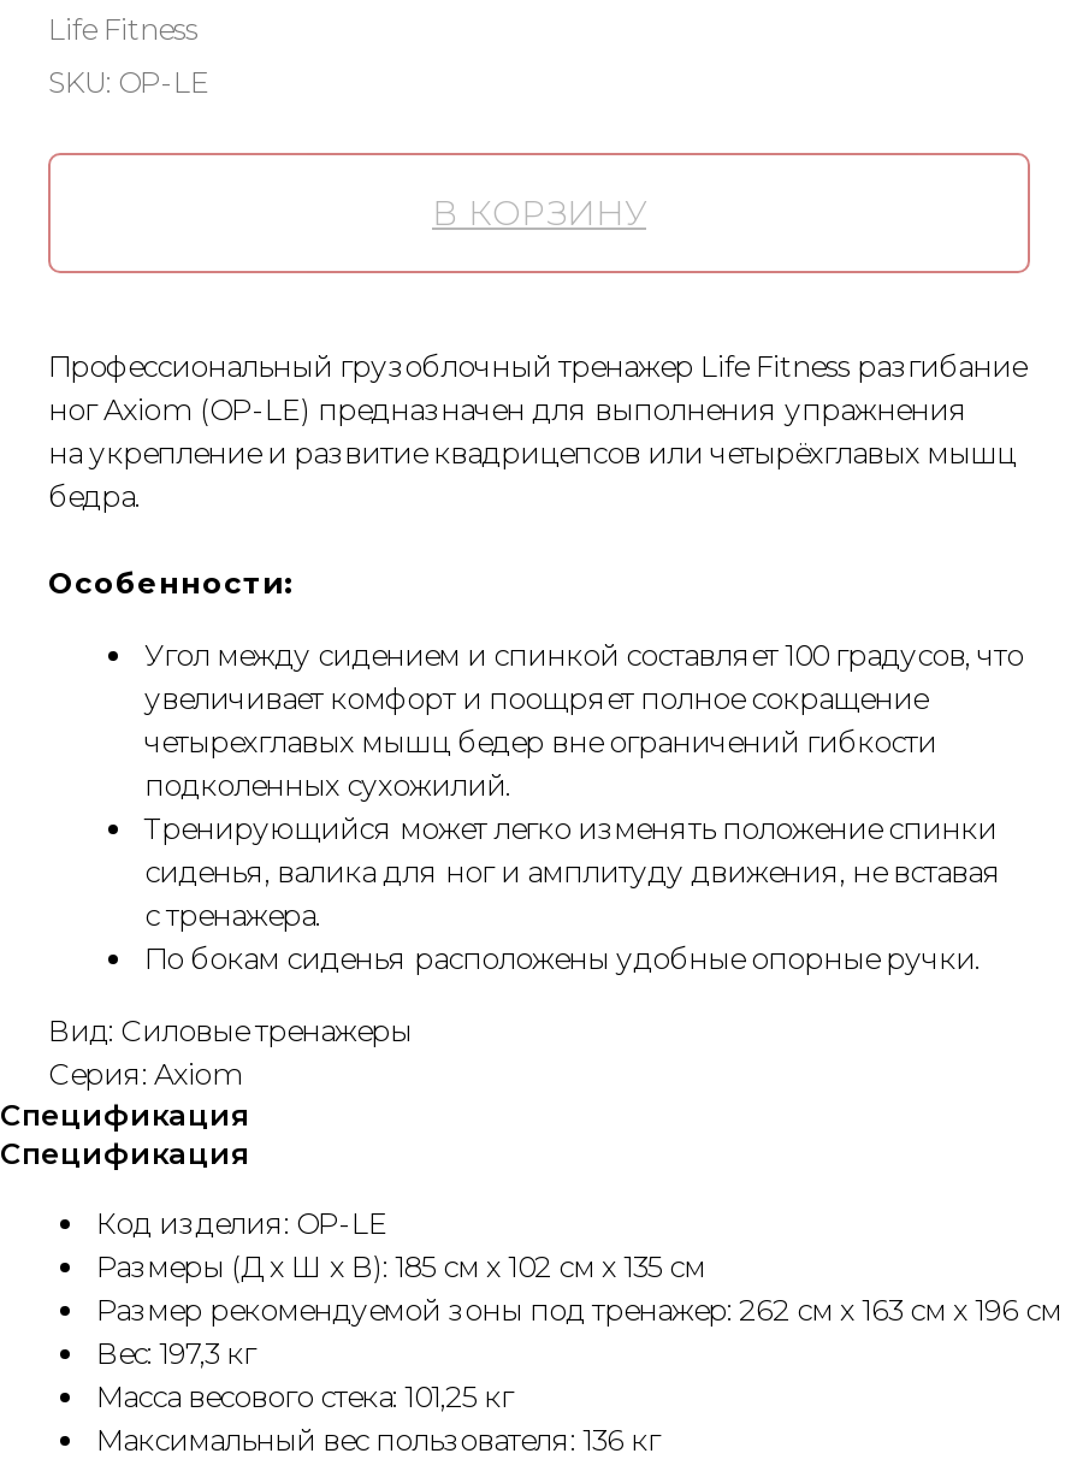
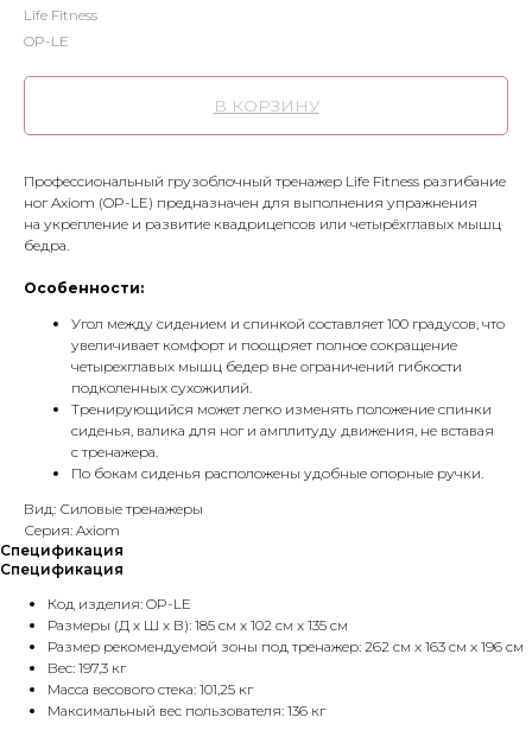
- SKU: OP-LE
+ OP-LE
